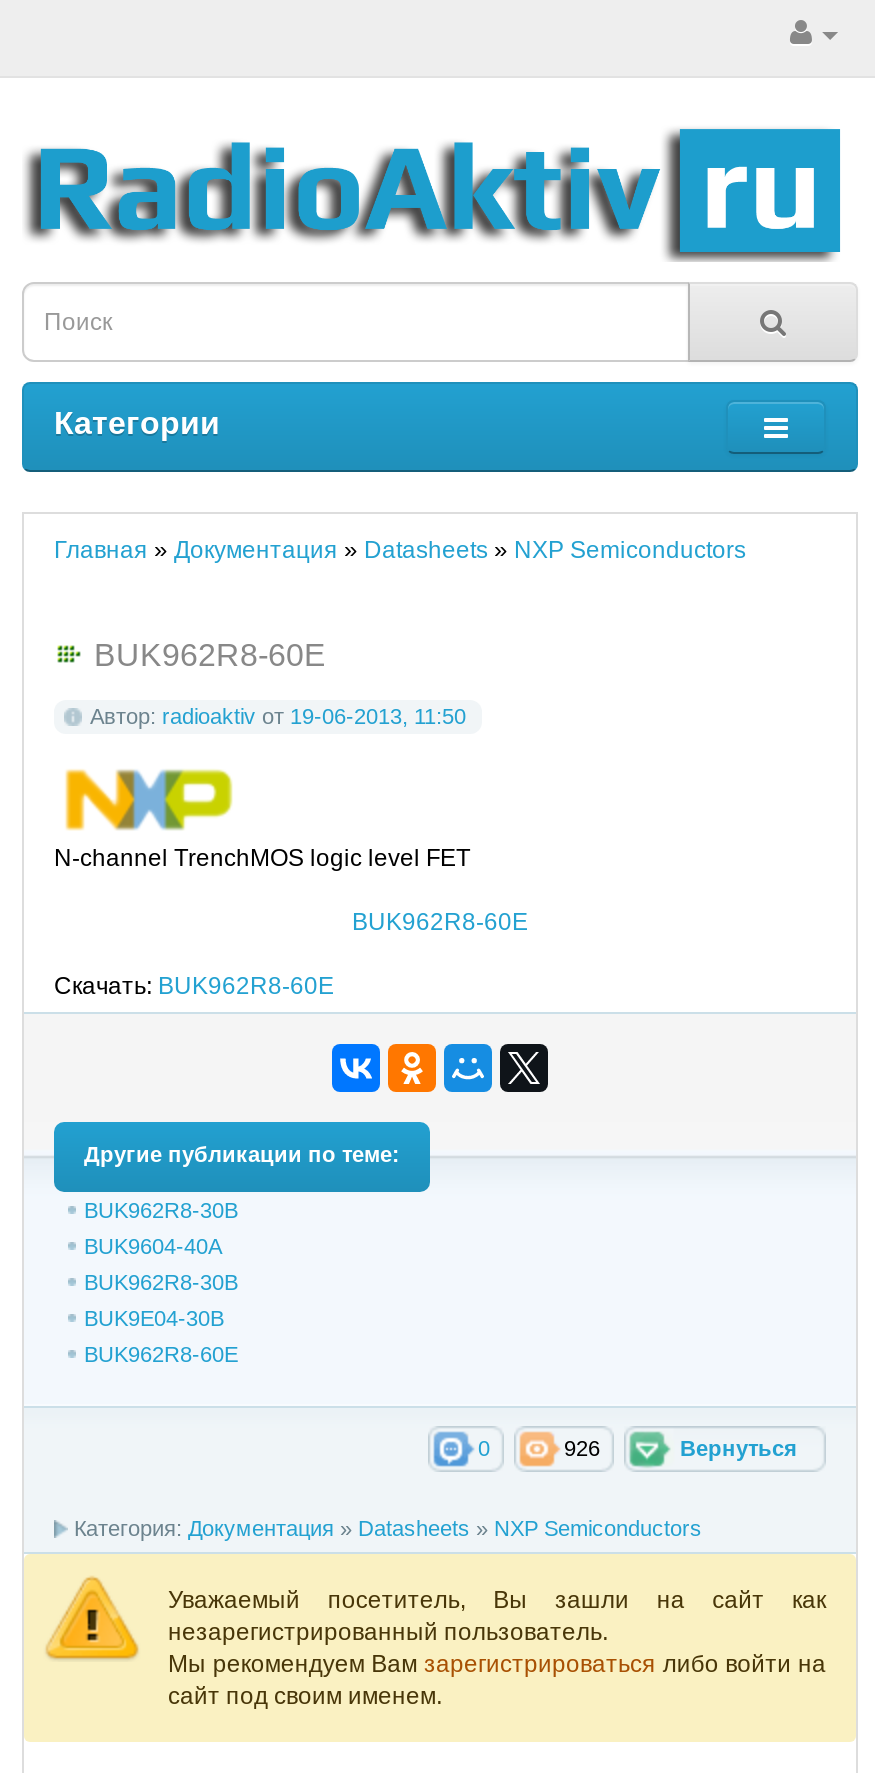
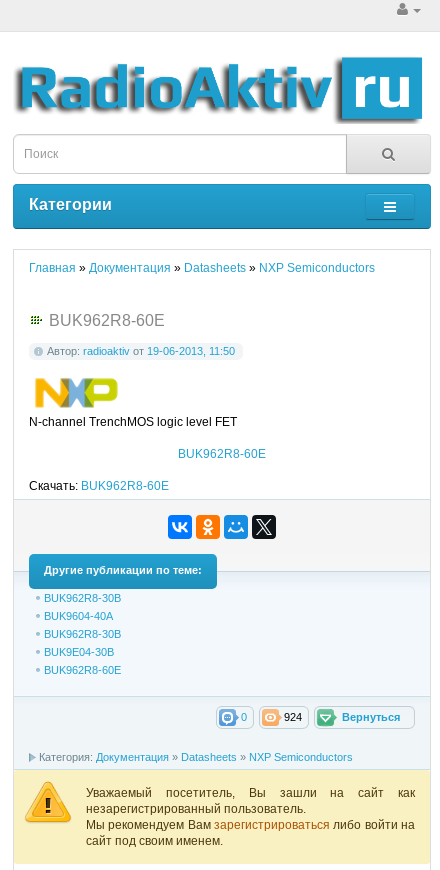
- 926
+ 924
